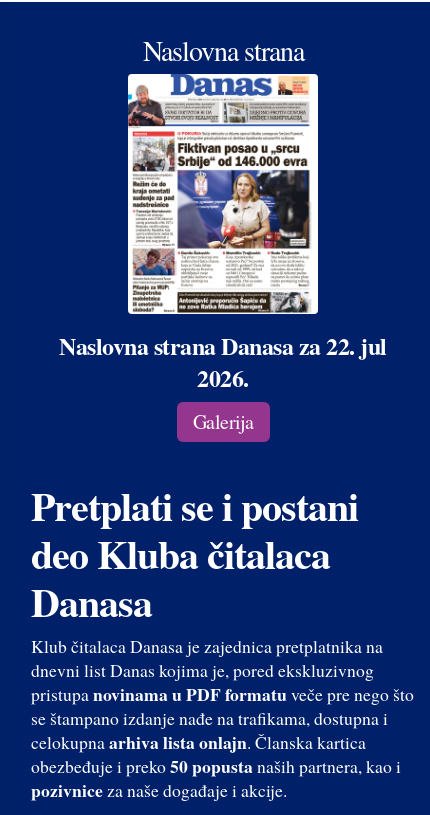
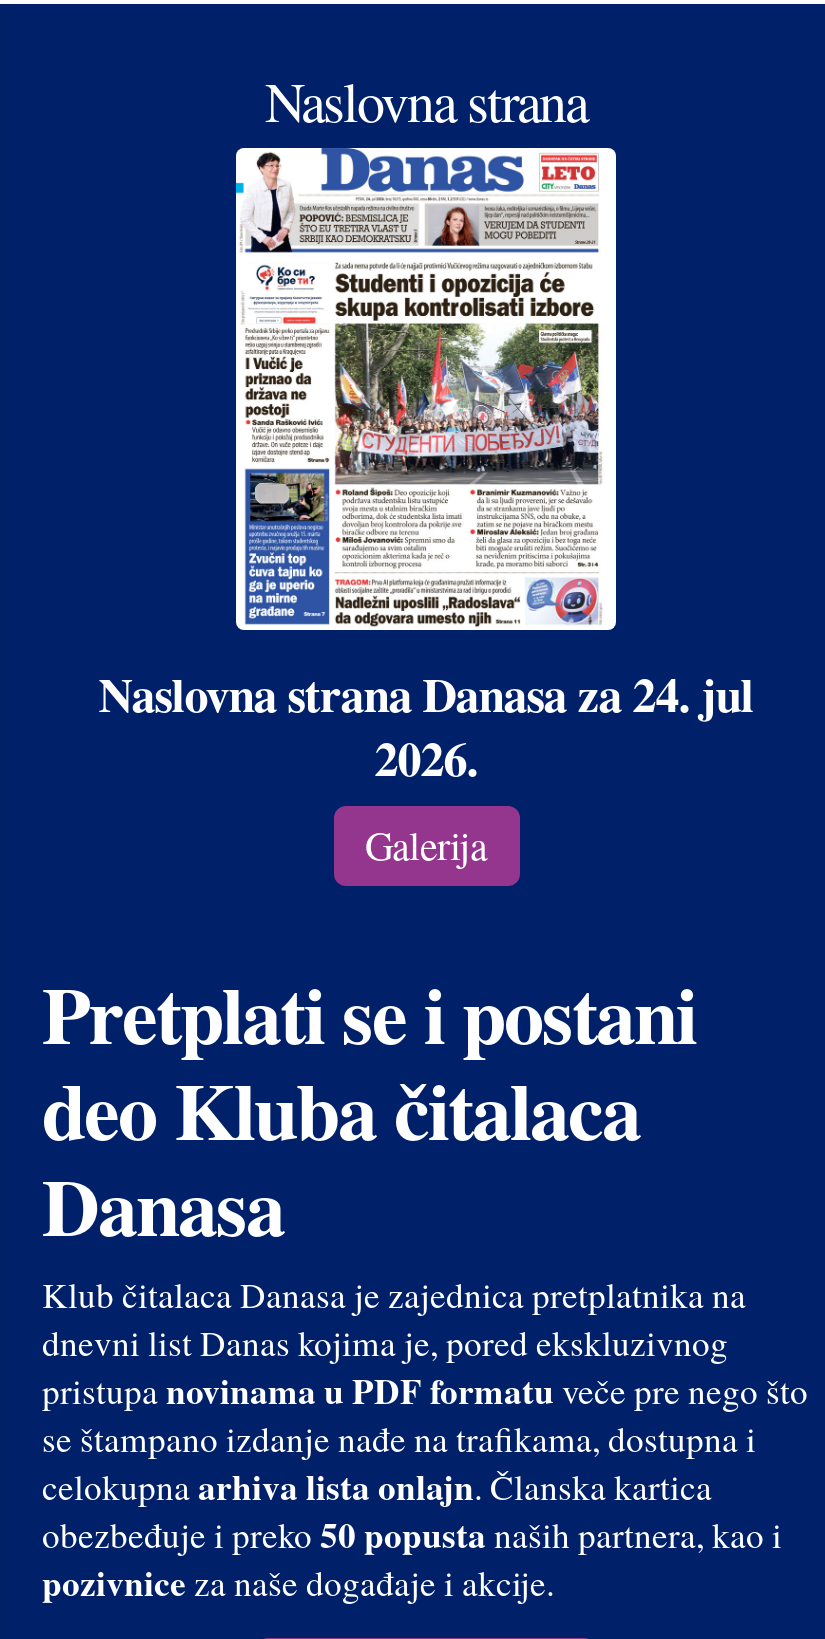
- [image]
- Naslovna strana Danasa za 22. jul
+ [image]
+ Naslovna strana Danasa za 24. jul
